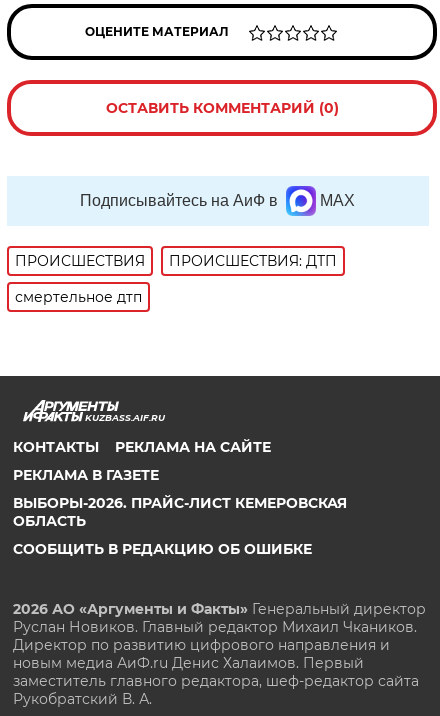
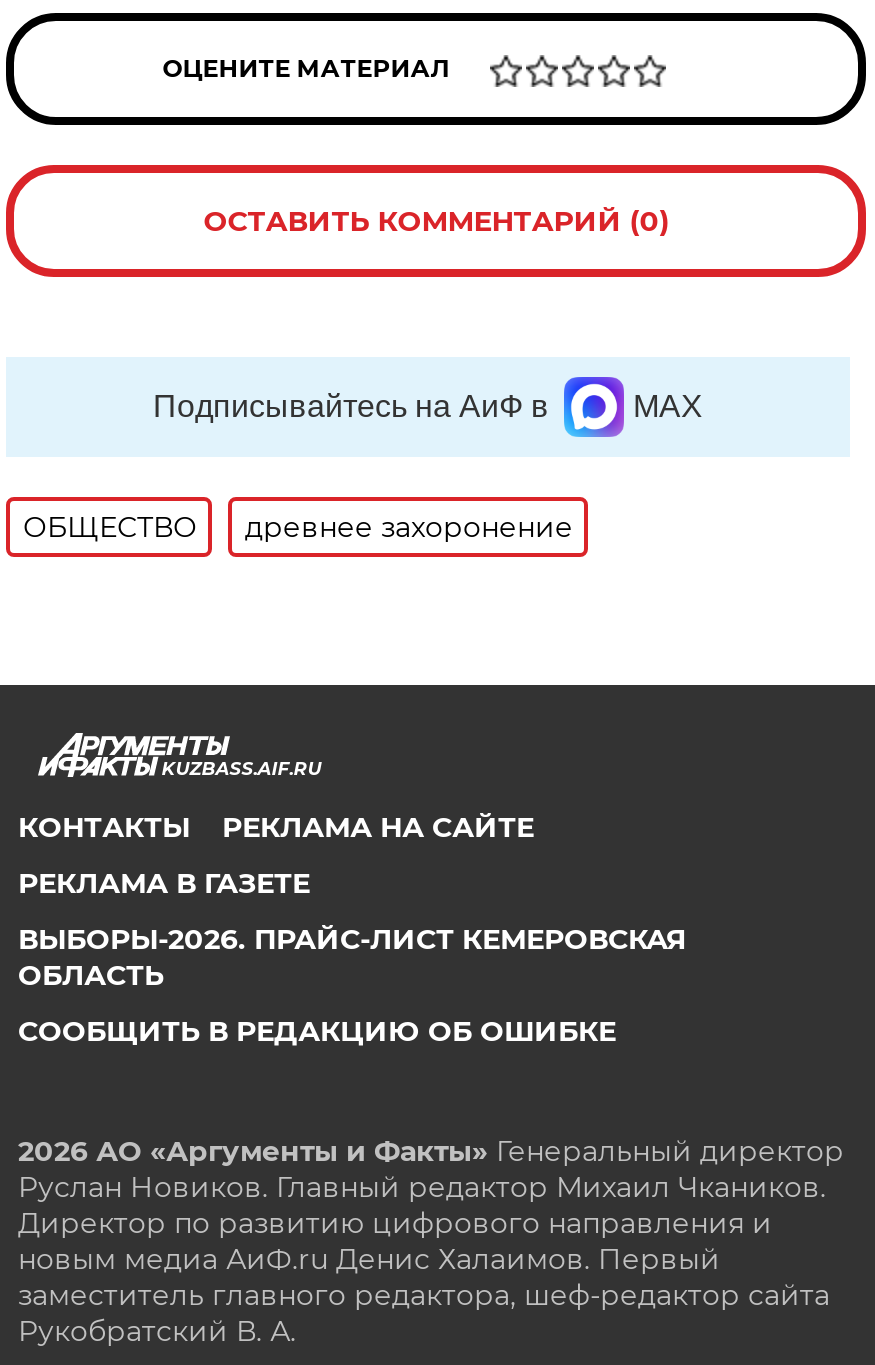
- ПРОИСШЕСТВИЯ
- ПРОИСШЕСТВИЯ: ДТП
- смертельное дтп
+ ОБЩЕСТВО
+ древнее захоронение
